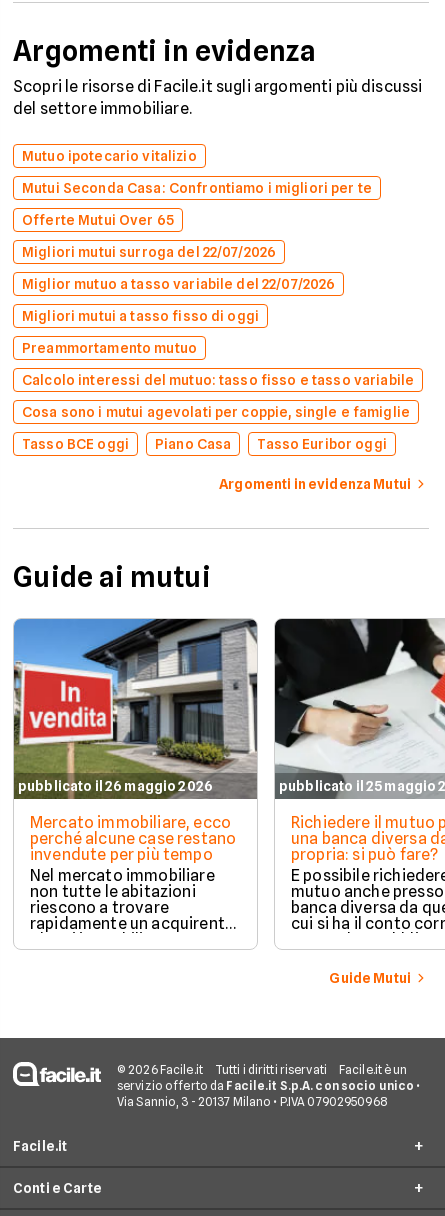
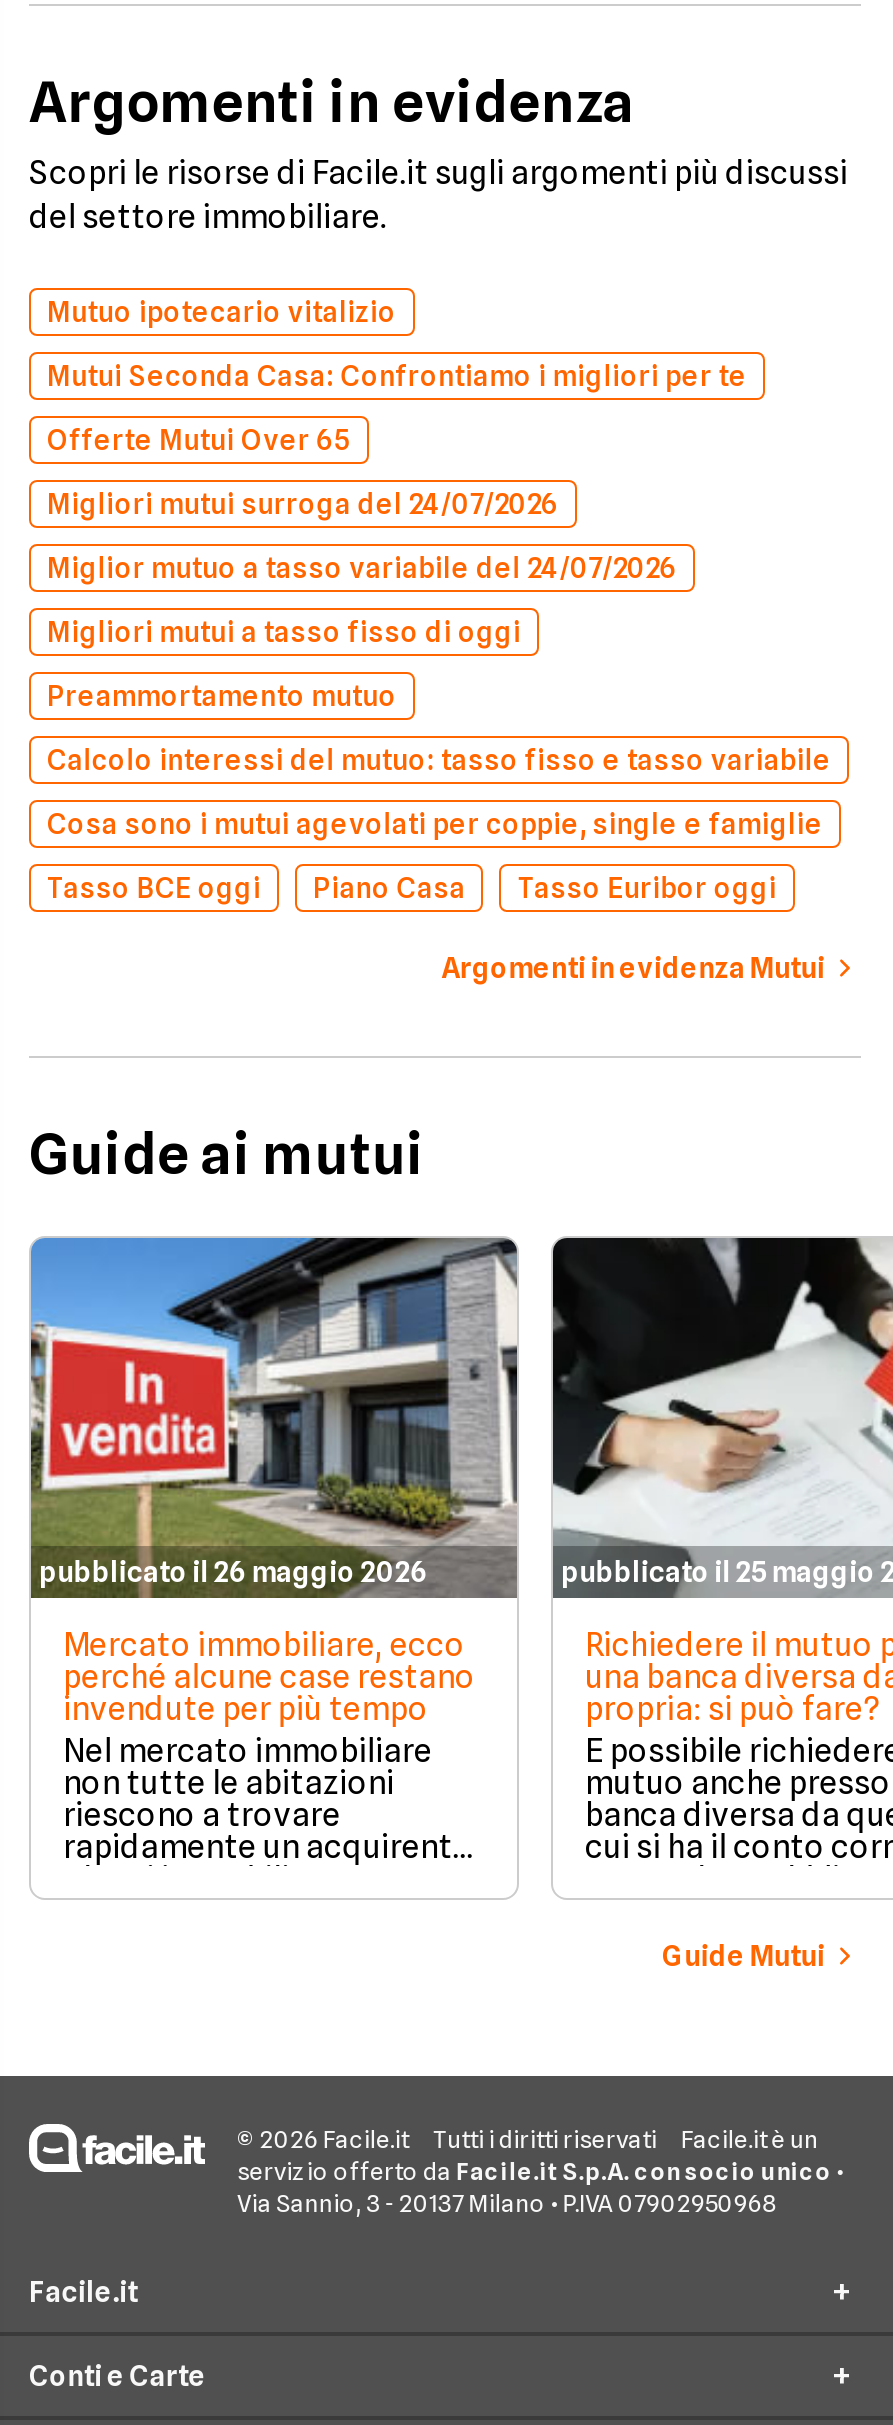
- Migliori mutui surroga del 22/07/2026
+ Migliori mutui surroga del 24/07/2026

- Miglior mutuo a tasso variabile del 22/07/2026
+ Miglior mutuo a tasso variabile del 24/07/2026
